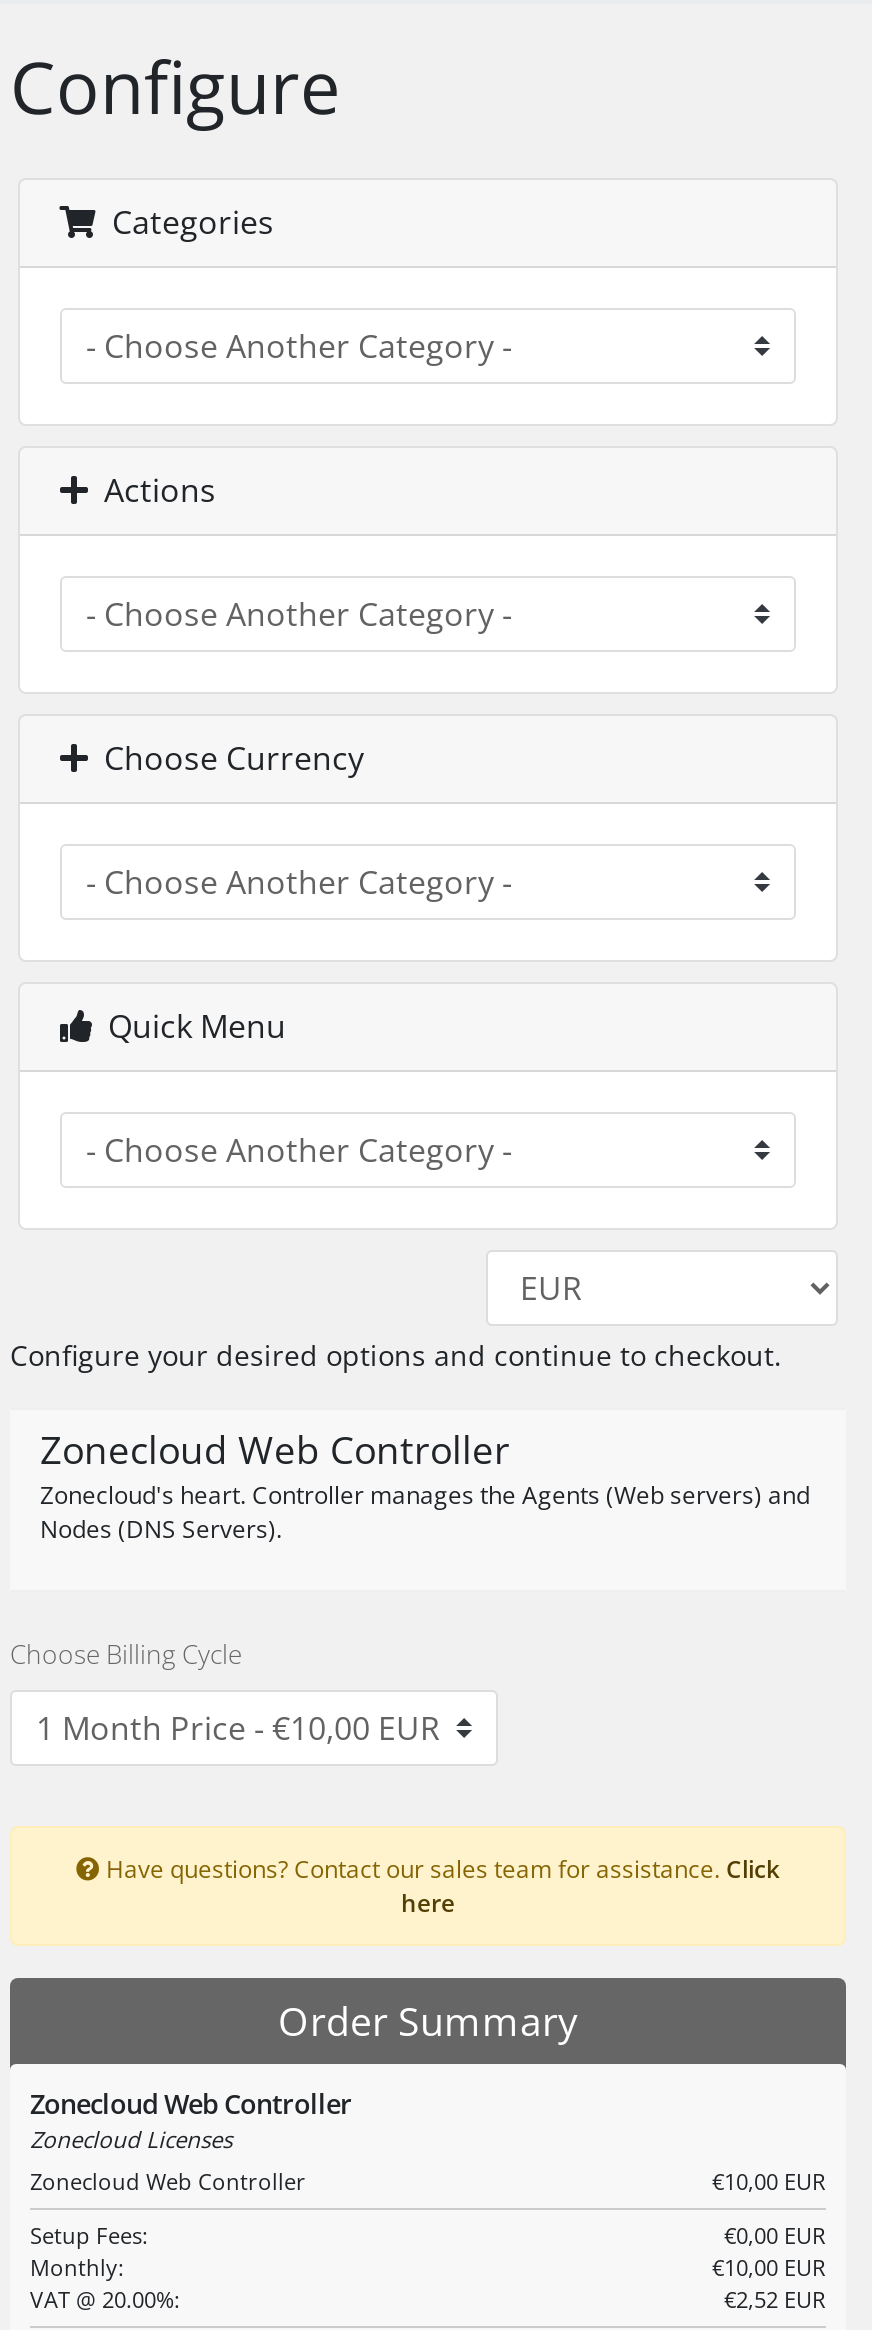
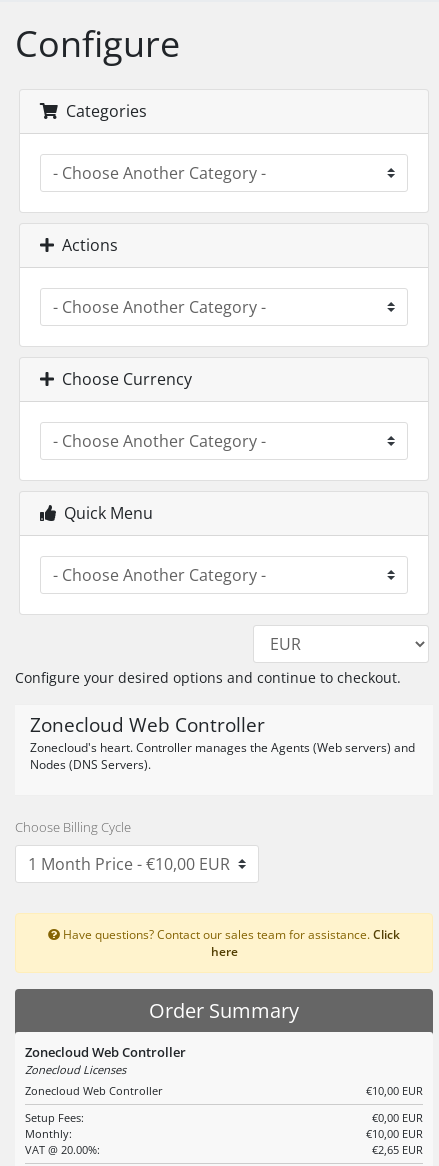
- €2,52 EUR
+ €2,65 EUR
